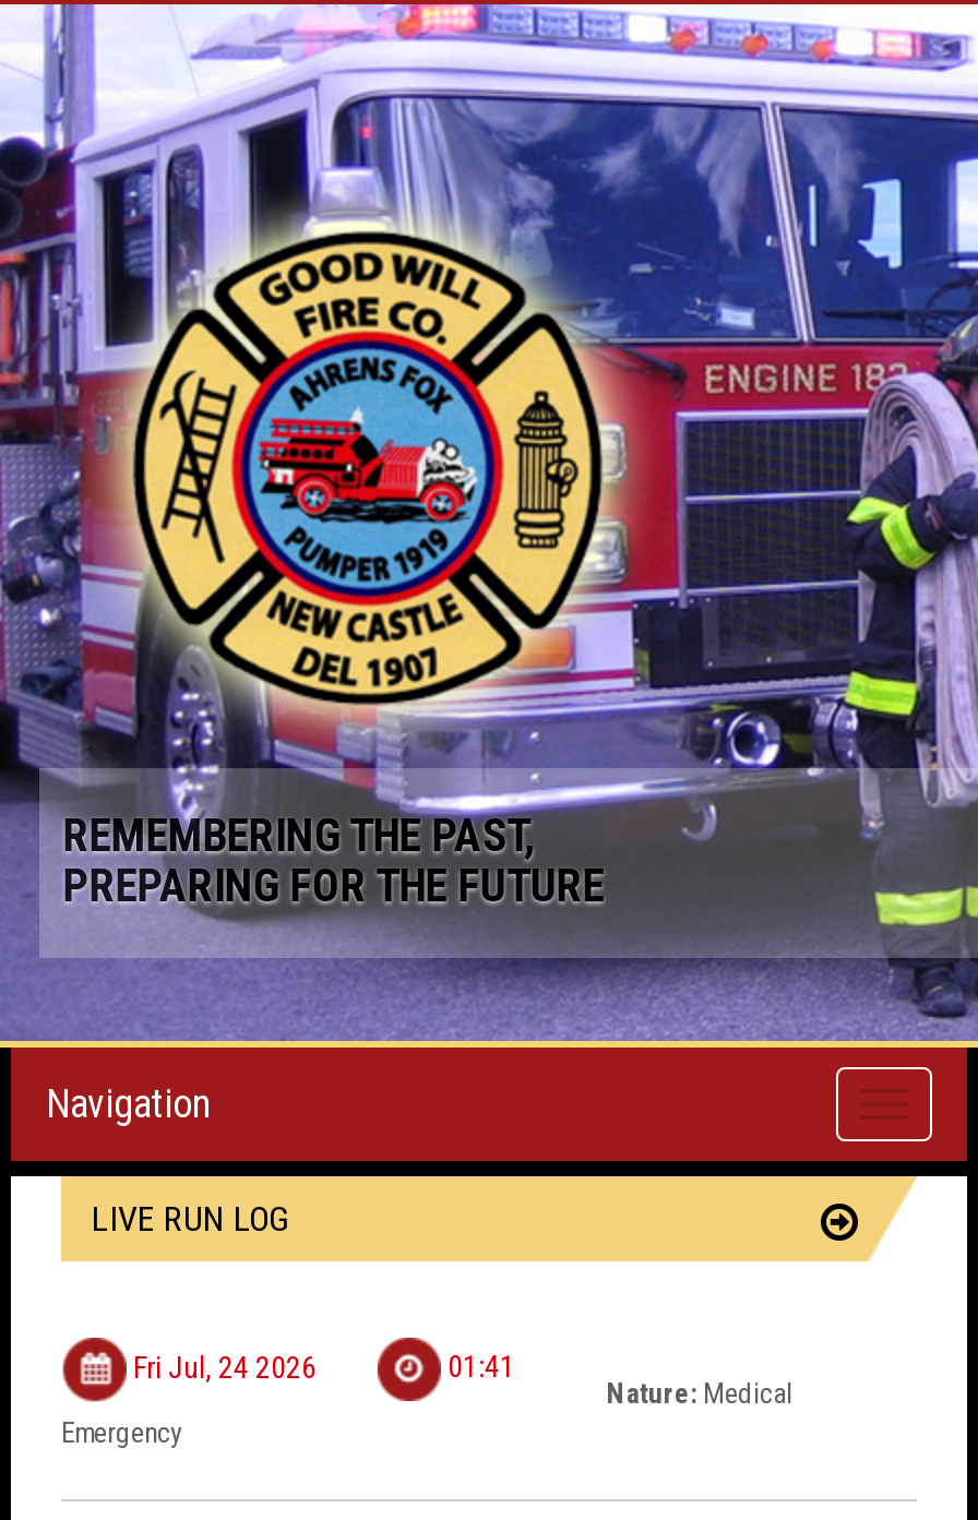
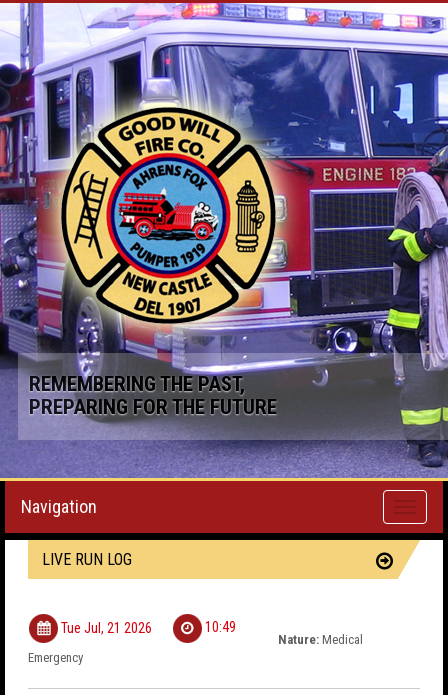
- Fri Jul, 24 2026
+ Tue Jul, 21 2026

- 01:41
+ 10:49
